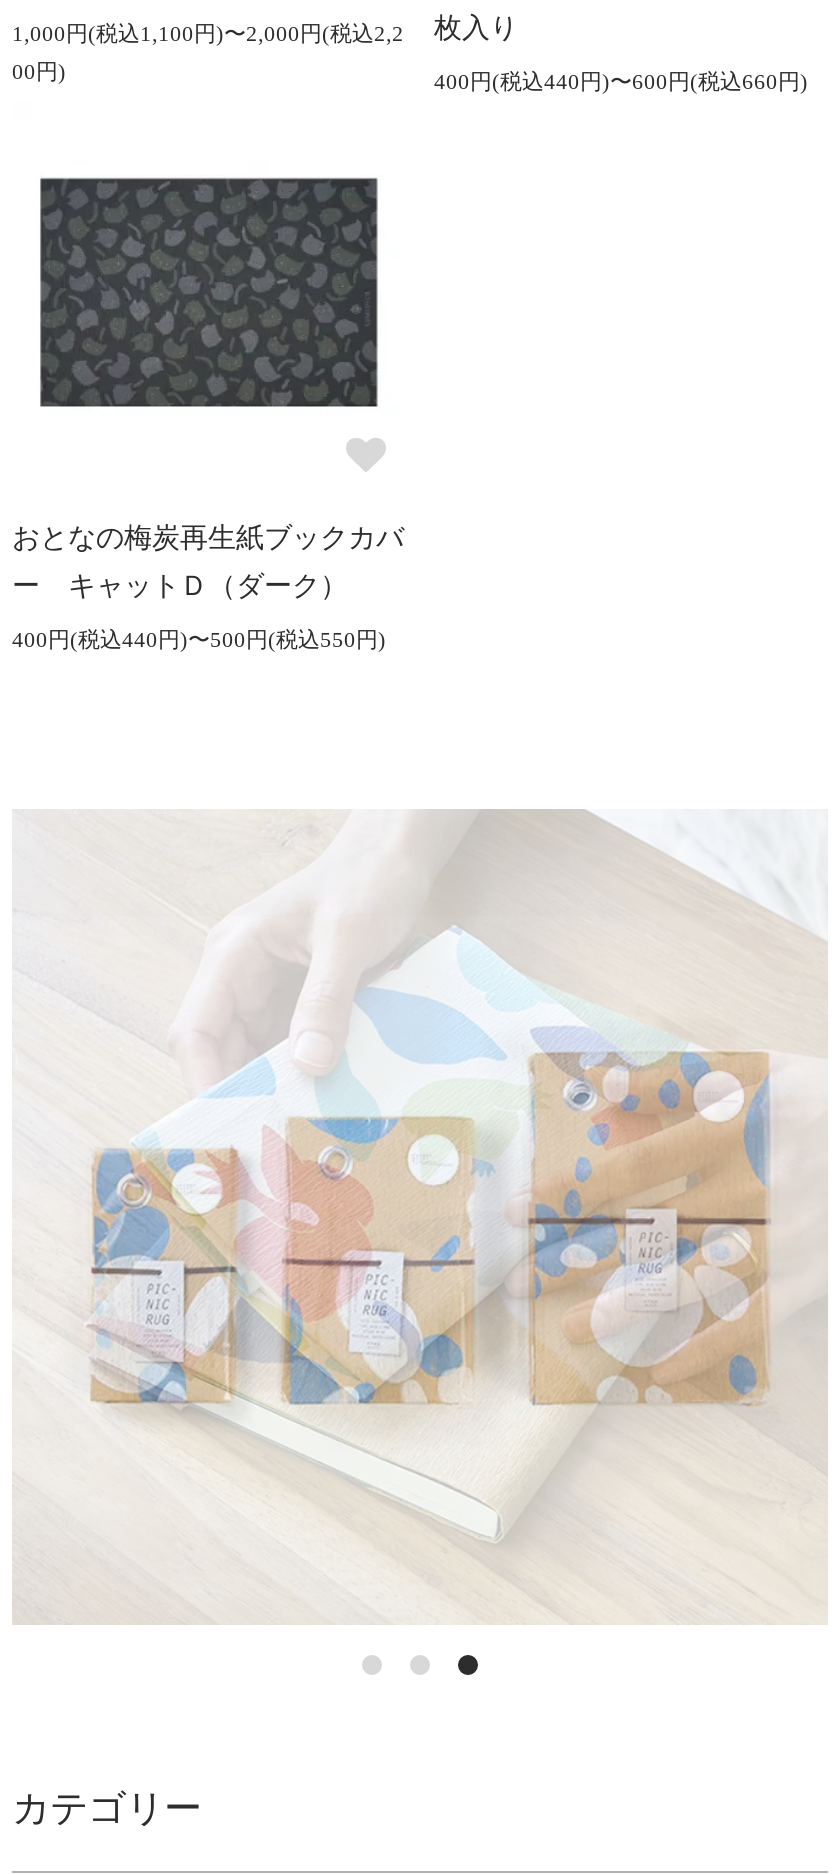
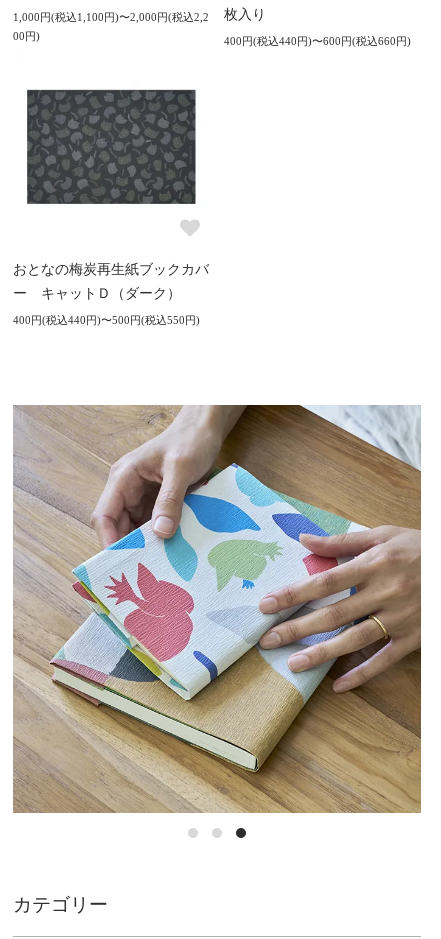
- [image]
+ [image]
